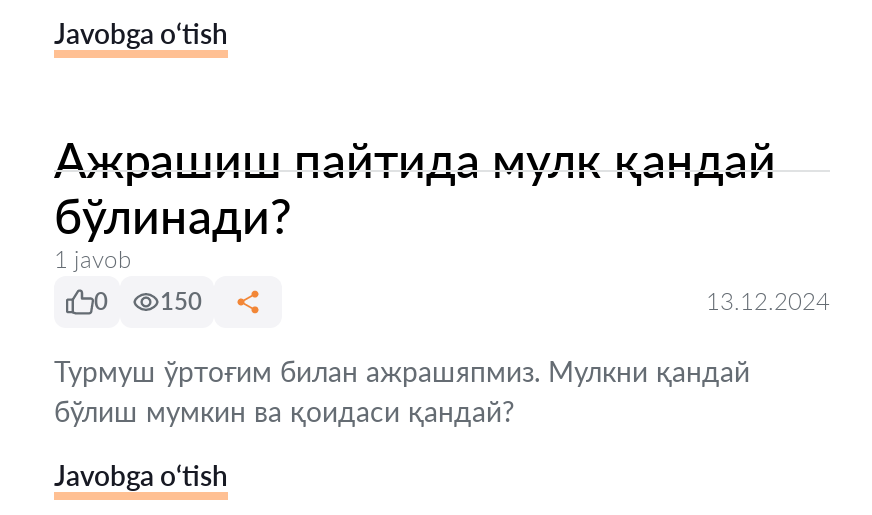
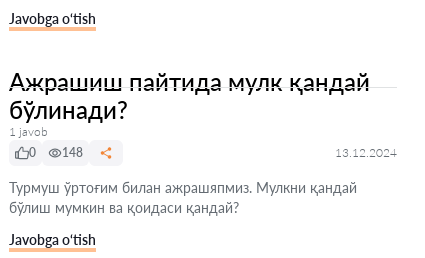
- 0 150
+ 0 148
